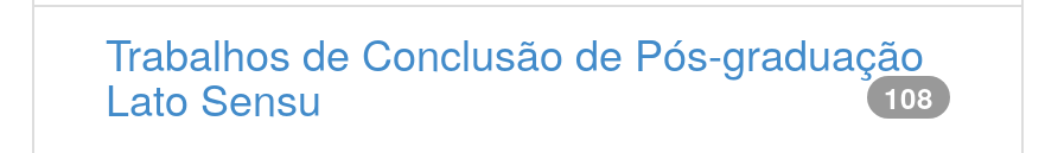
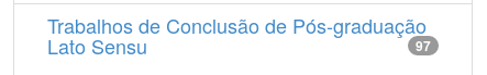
- 108
+ 97
